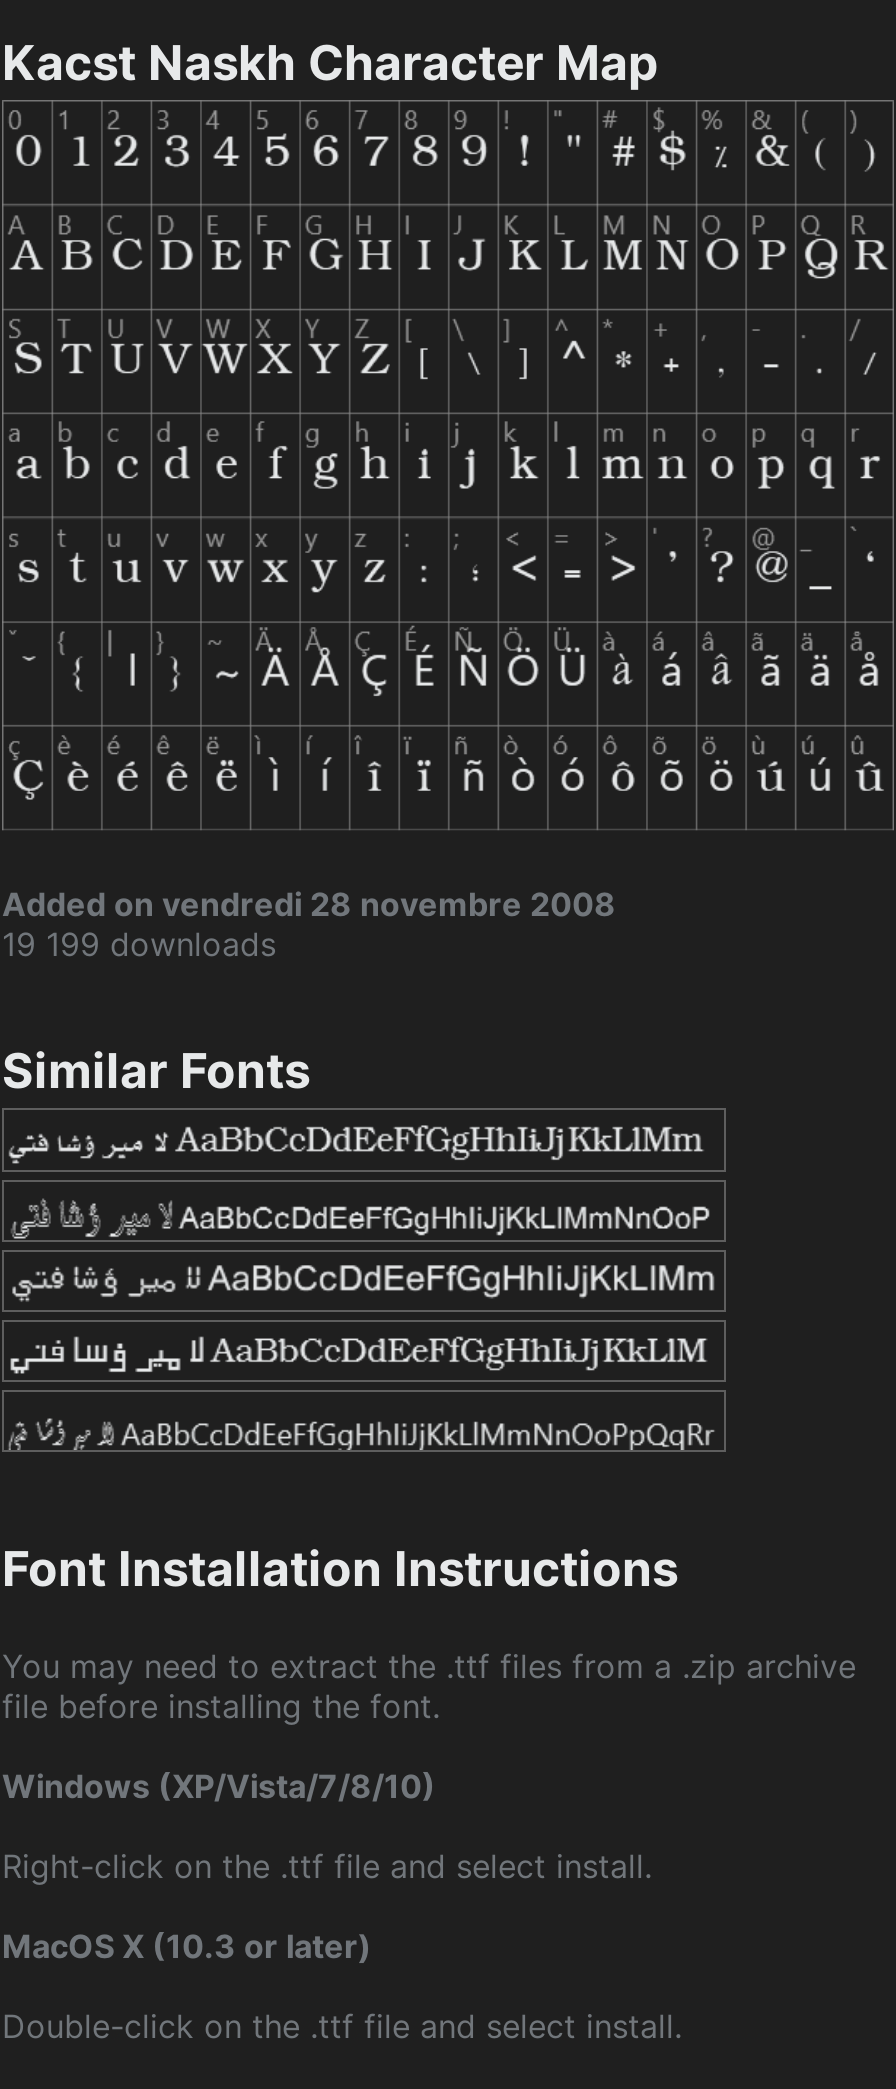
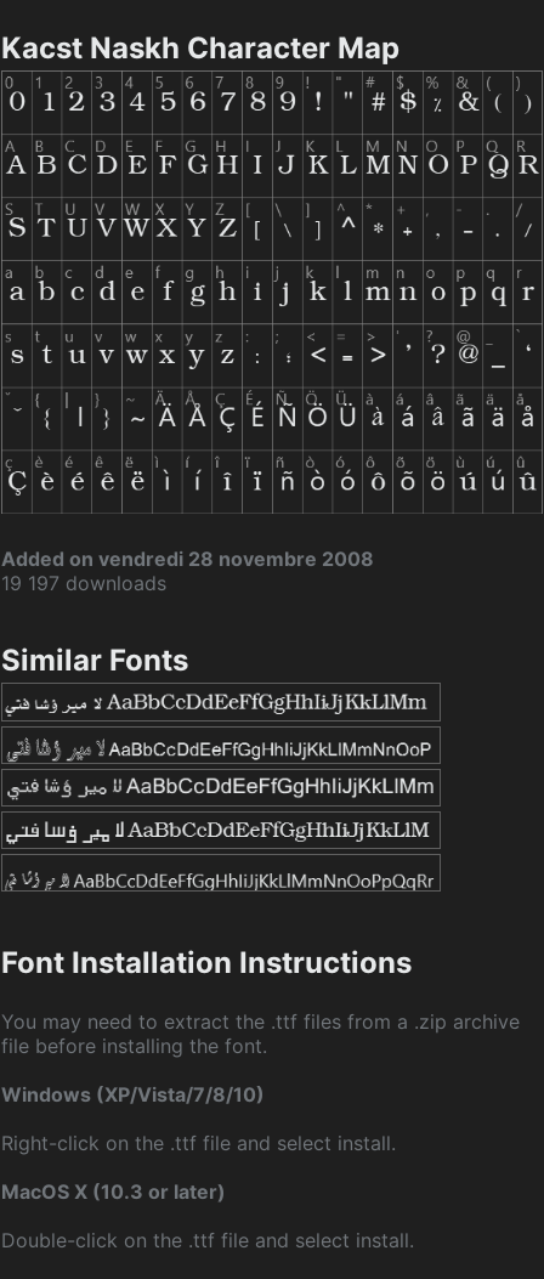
- 19 199 downloads
+ 19 197 downloads
